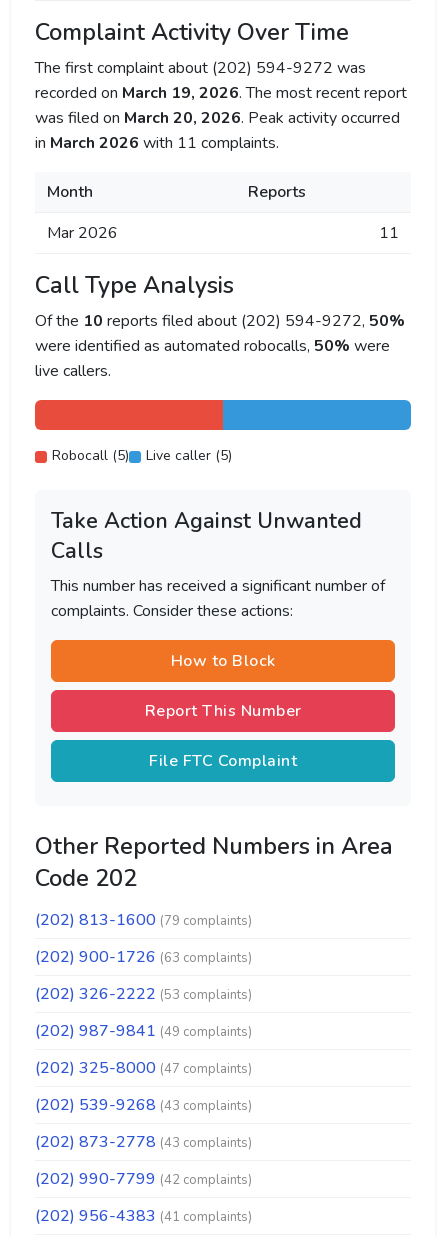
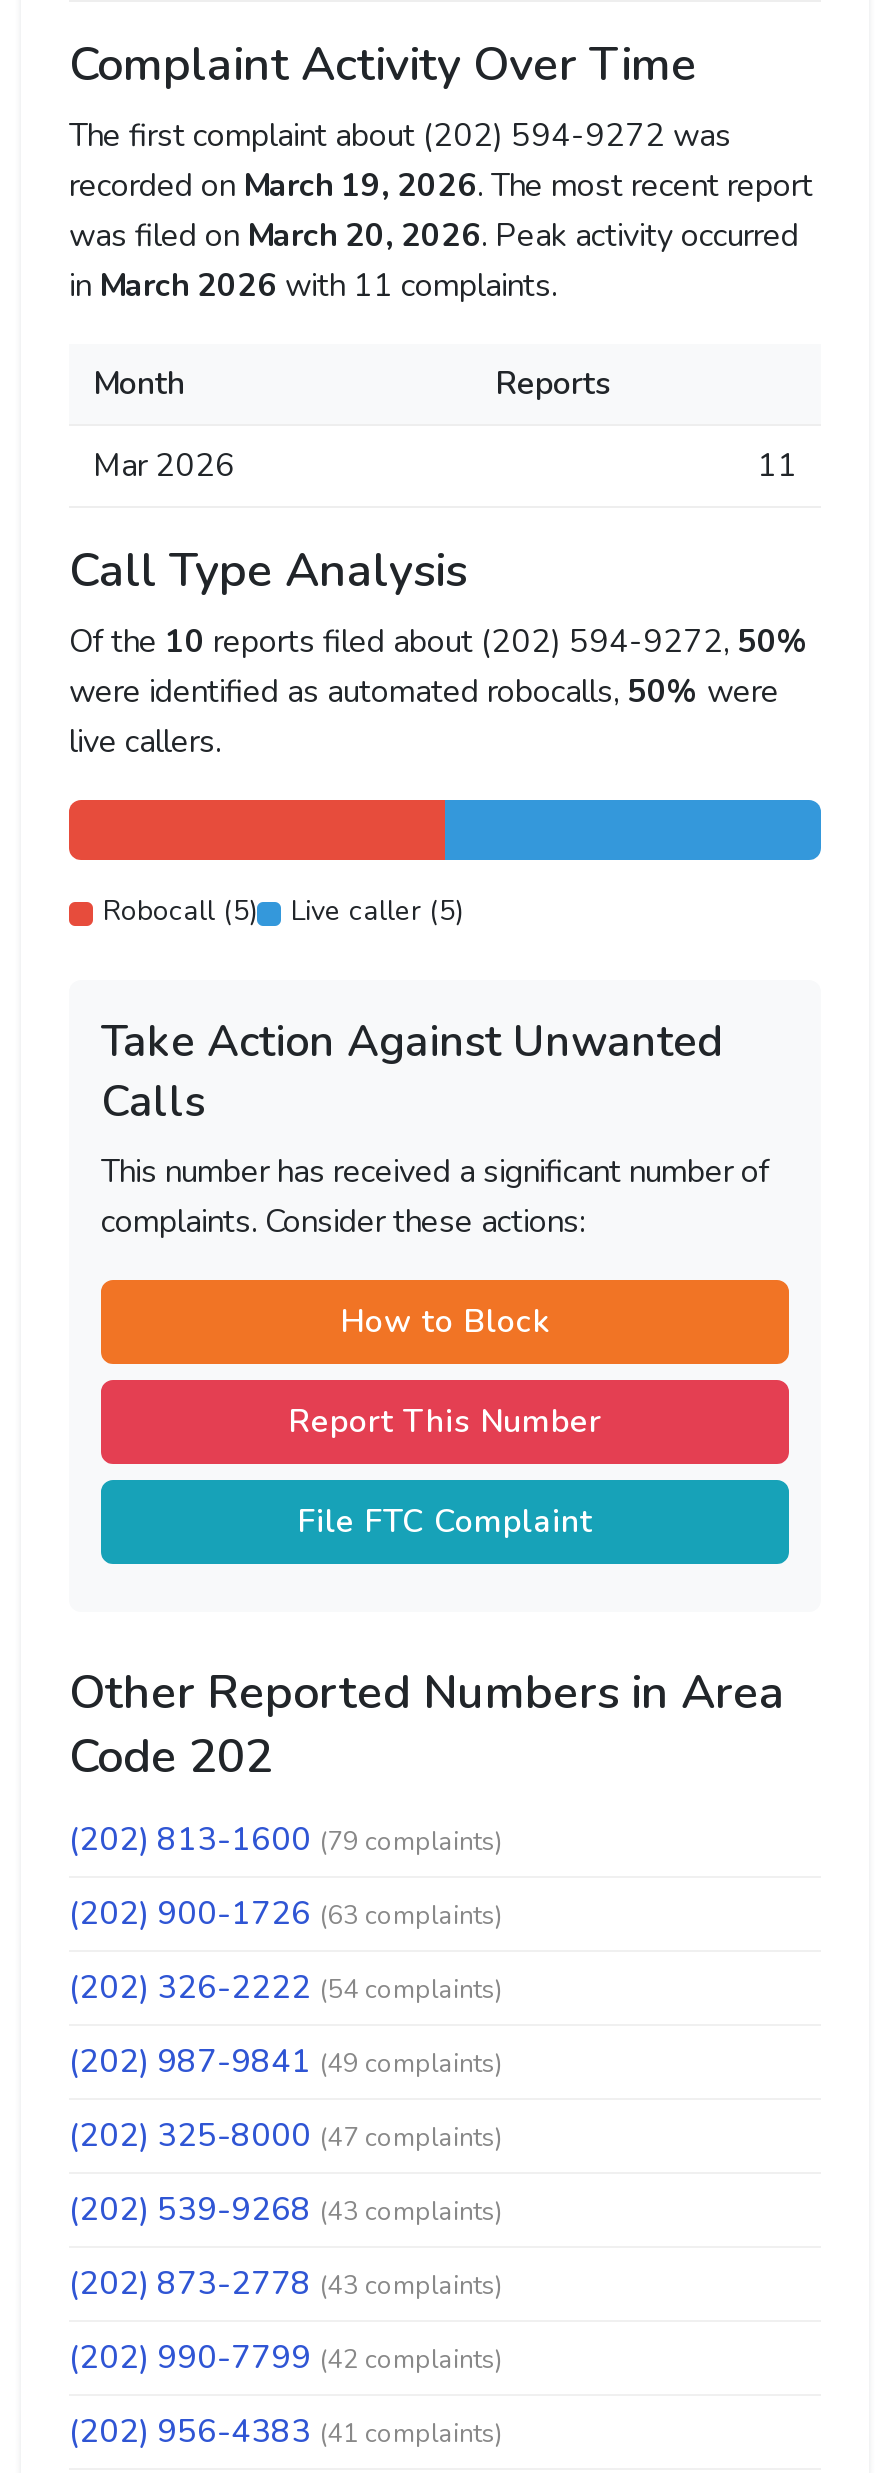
- (202) 326-2222 (53 complaints)
+ (202) 326-2222 (54 complaints)
